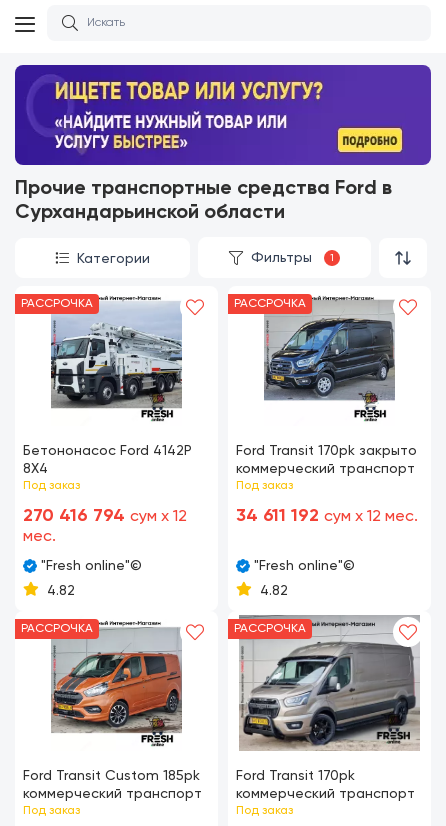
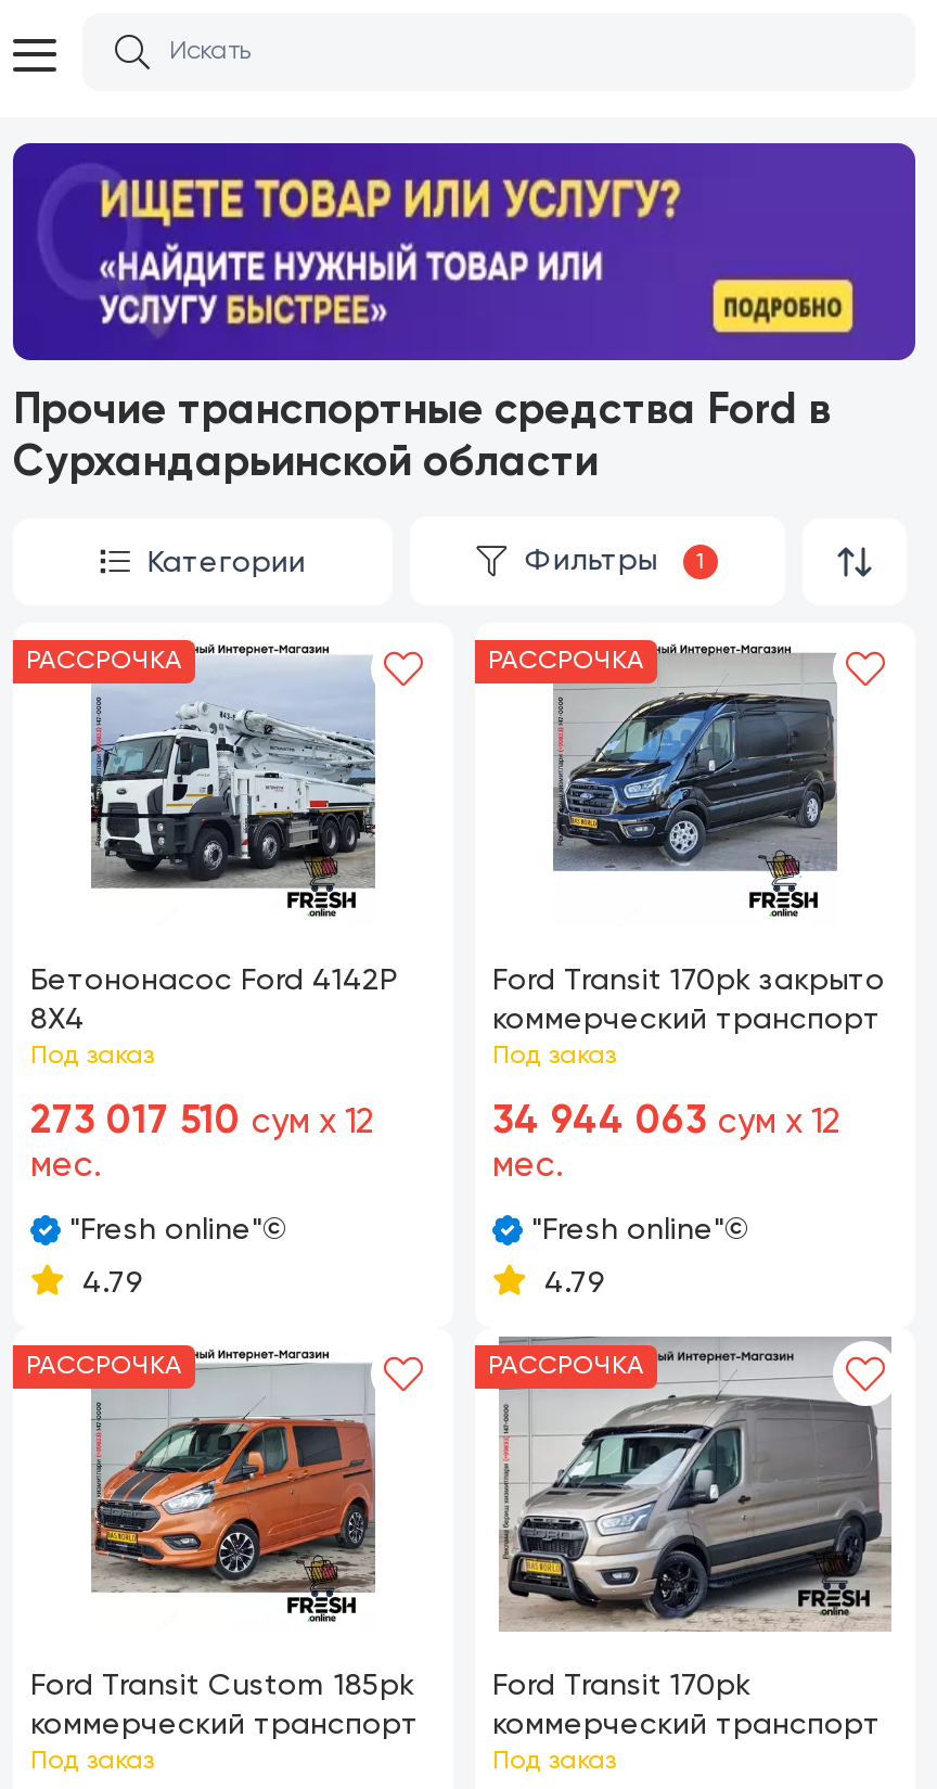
- 270 416 794 сум x 12
+ 273 017 510 сум x 12

- 34 611 192 сум x 12 мес.
+ 34 944 063 сум x 12
+ мес.

- 4.82
+ 4.79

- 4.82
+ 4.79
